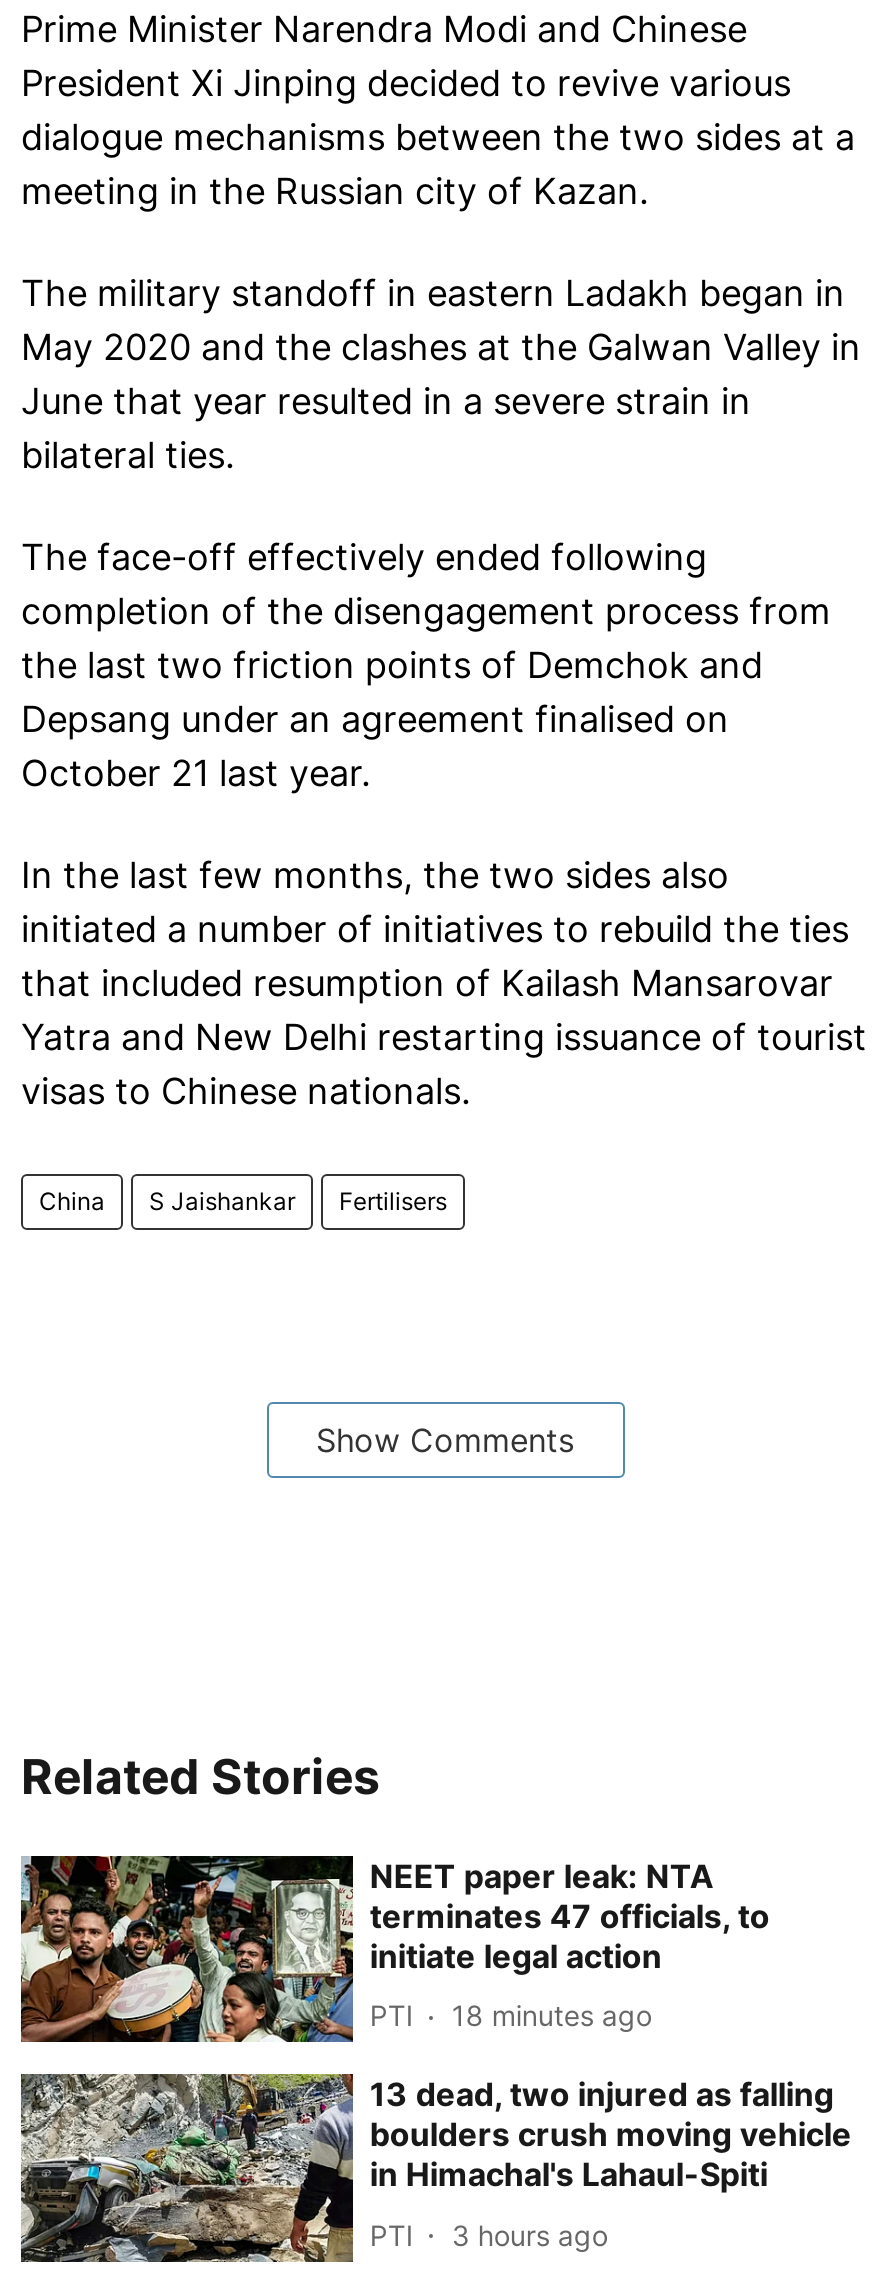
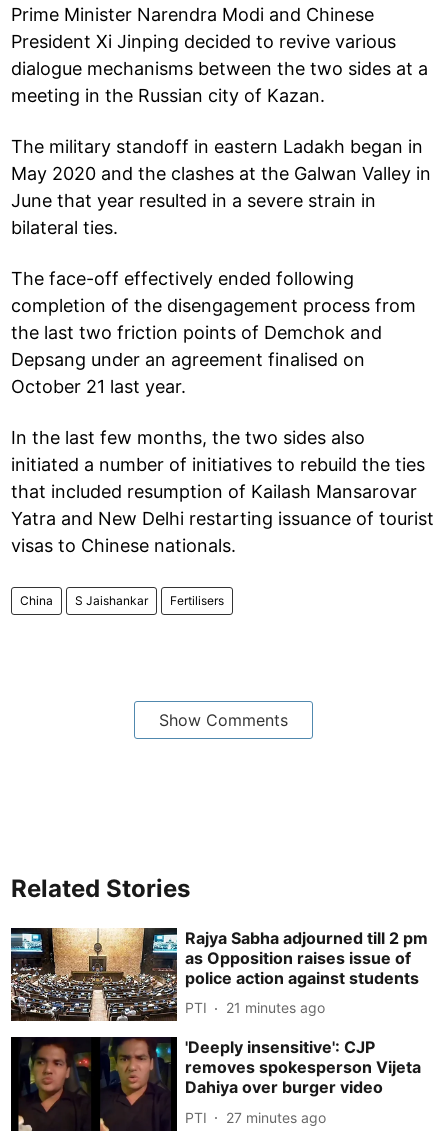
- [image]
- NEET paper leak: NTA
- terminates 47 officials, to
- initiate legal action
+ [image]
+ Rajya Sabha adjourned till 2 pm
+ as Opposition raises issue of
+ police action against students

- PTI 18 minutes ago
+ PTI 21 minutes ago

- [image]
- 13 dead, two injured as falling
- boulders crush moving vehicle
- in Himachal's Lahaul-Spiti
+ [image]
+ 'Deeply insensitive': CJP
+ removes spokesperson Vijeta
+ Dahiya over burger video

- PTI 3 hours ago
+ PTI 27 minutes ago
